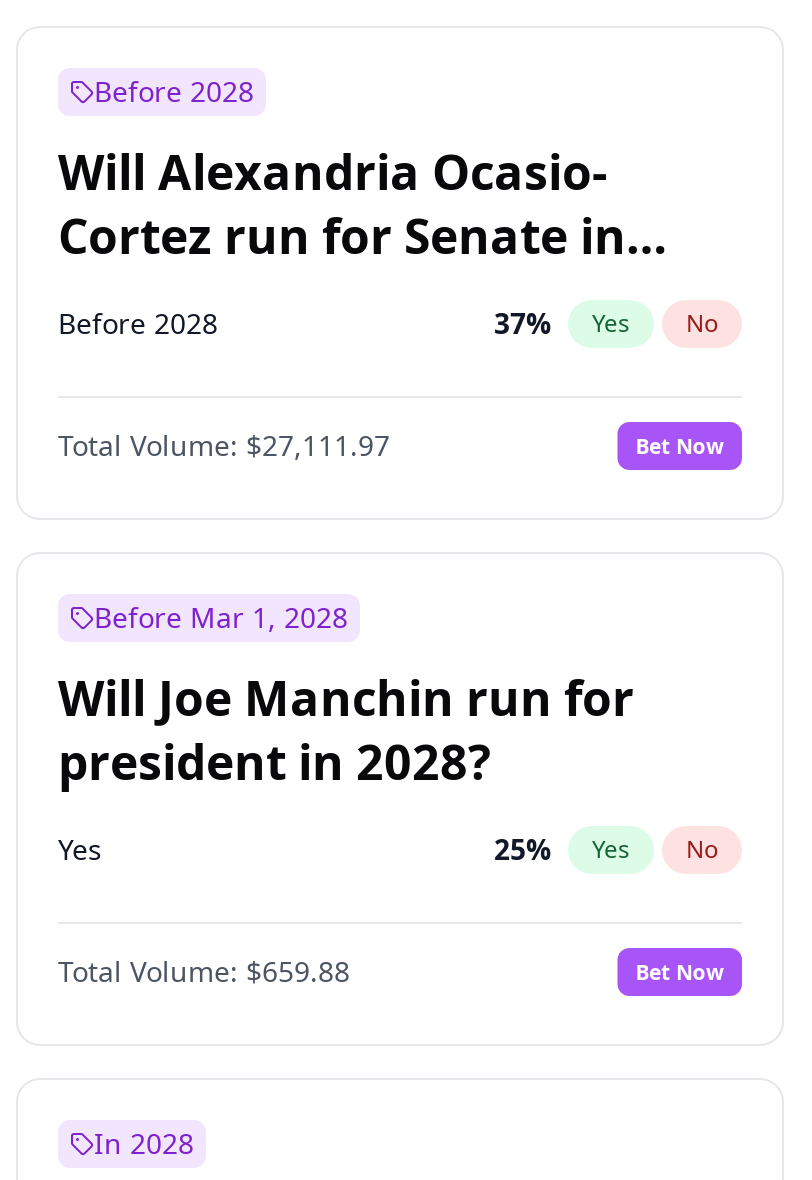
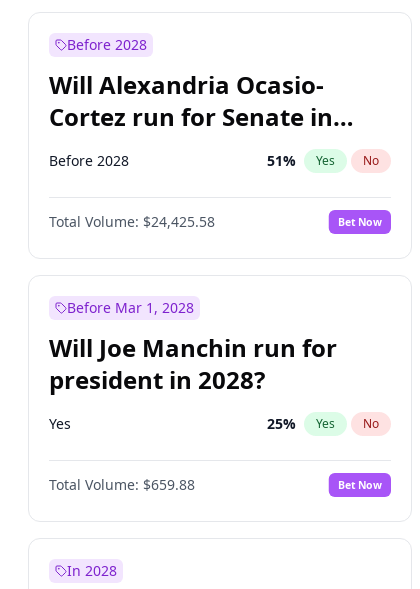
- 37% Yes No
+ 51% Yes No

- Total Volume: $27,111.97
+ Total Volume: $24,425.58
